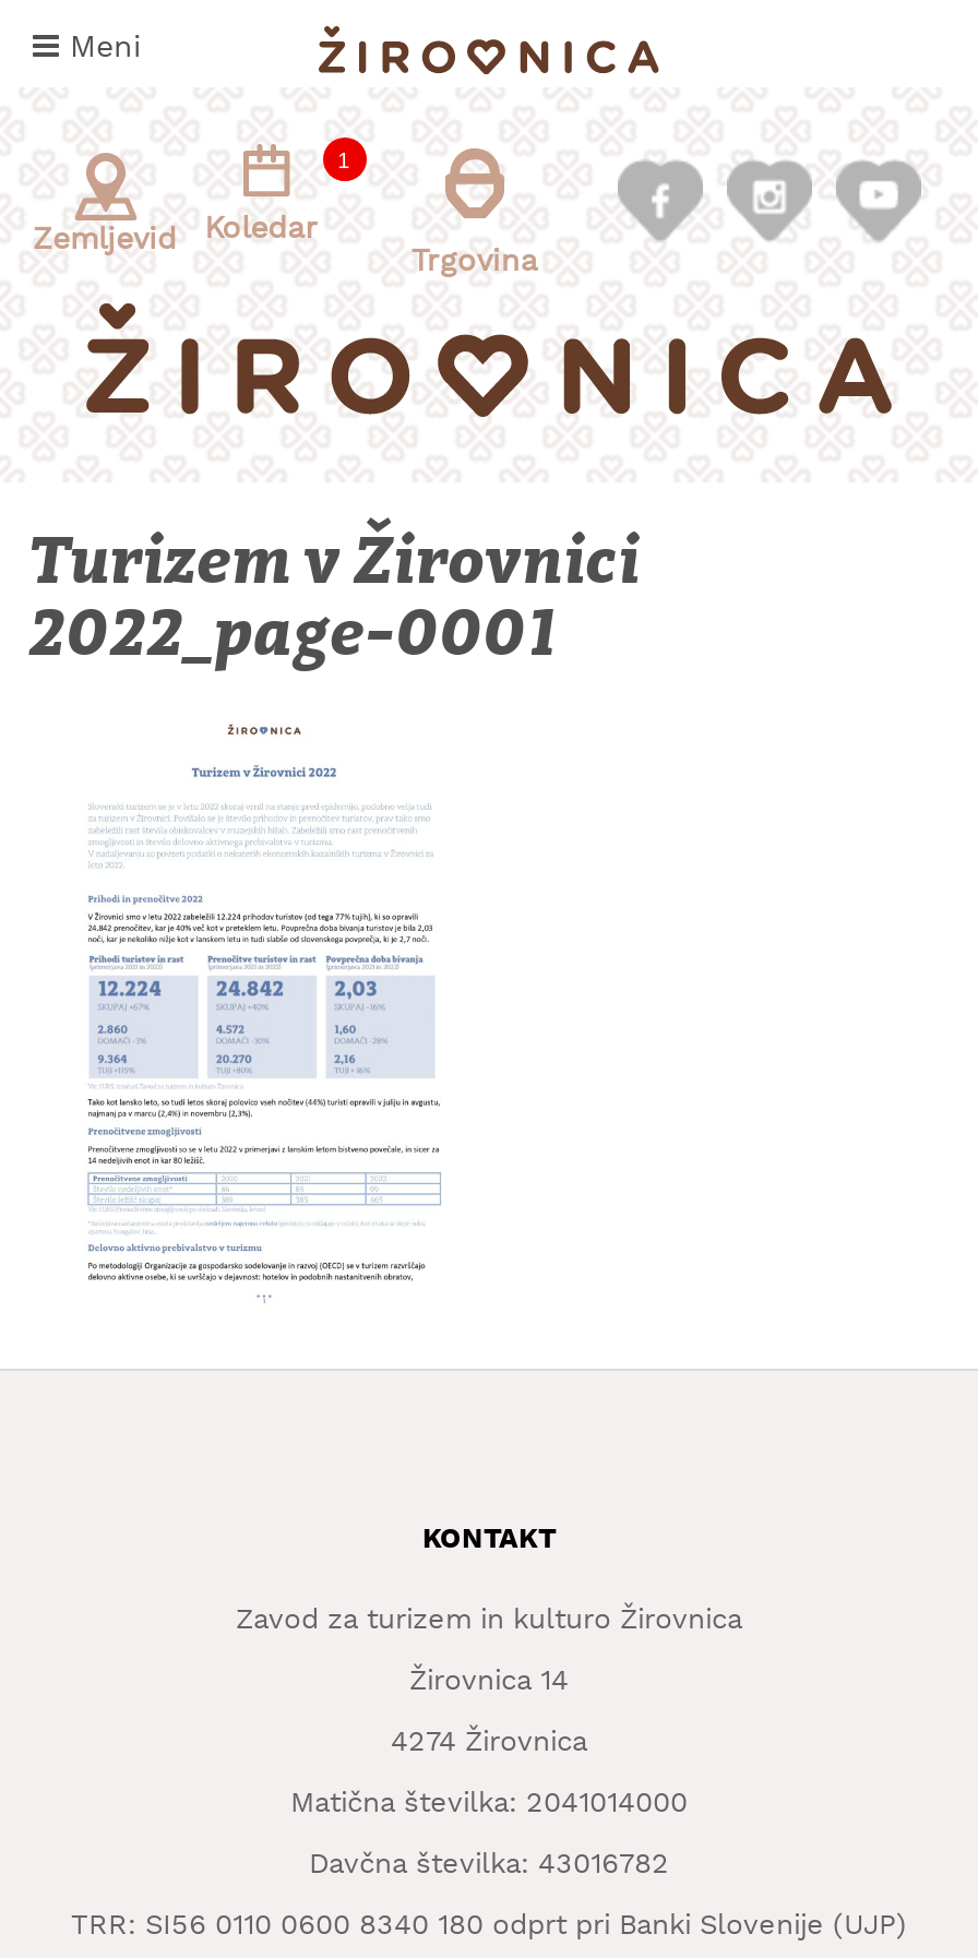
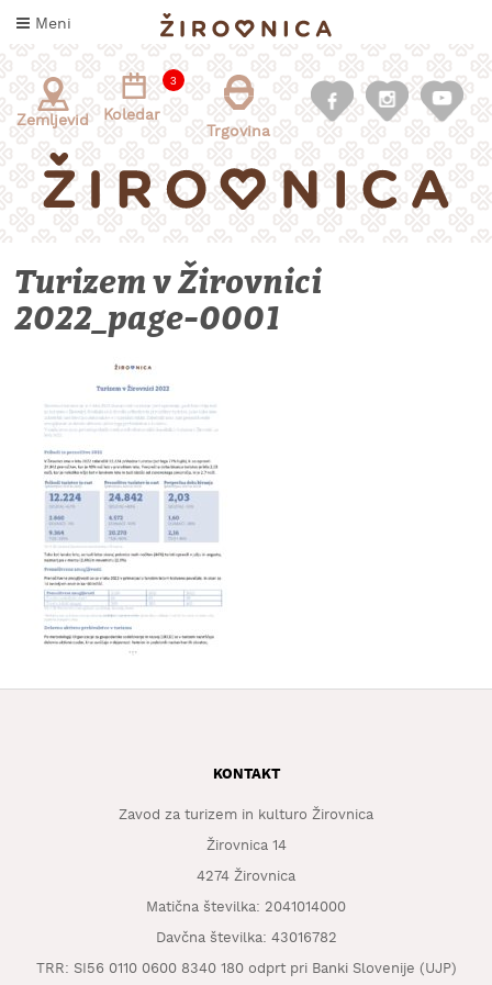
- 1
+ 3
